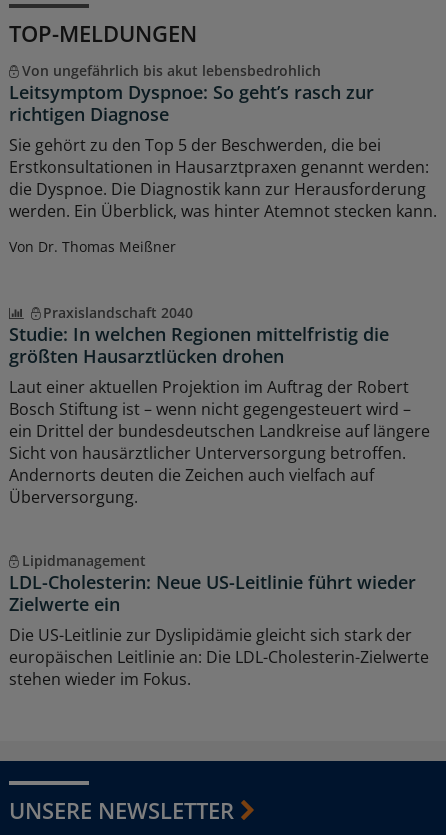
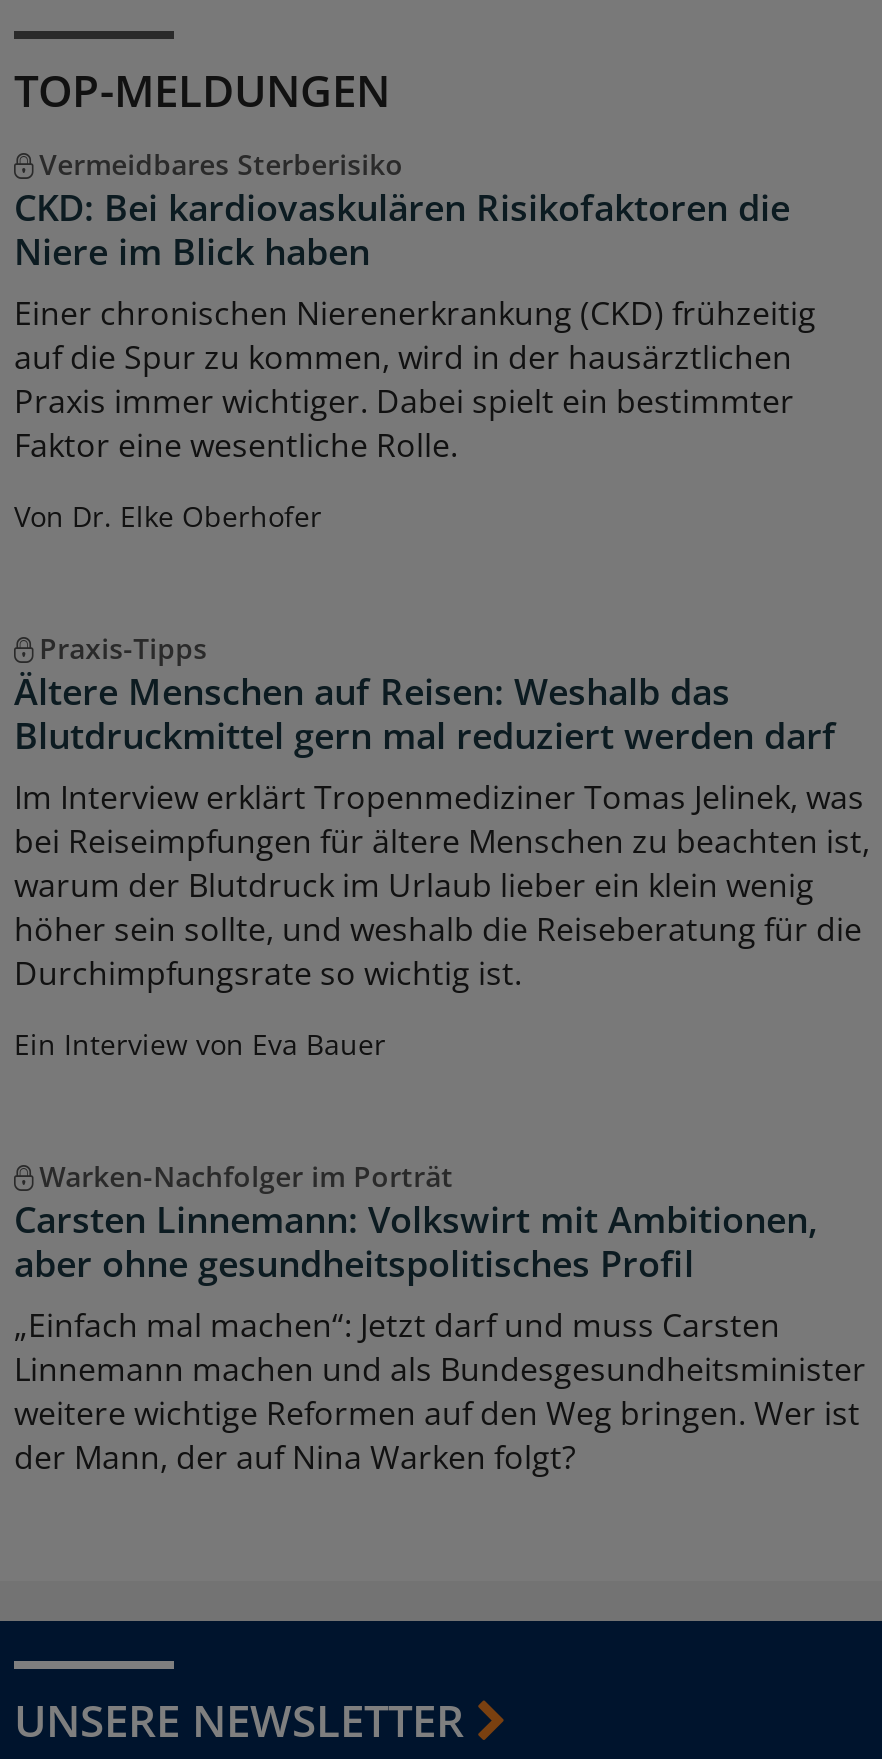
- Von ungefährlich bis akut lebensbedrohlich
- Leitsymptom Dyspnoe: So geht’s rasch zur
- richtigen Diagnose
- Sie gehört zu den Top 5 der Beschwerden, die bei
- Erstkonsultationen in Hausarztpraxen genannt werden:
- die Dyspnoe. Die Diagnostik kann zur Herausforderung
- werden. Ein Überblick, was hinter Atemnot stecken kann.
- Von Dr. Thomas Meißner
- Praxislandschaft 2040
- Studie: In welchen Regionen mittelfristig die
- größten Hausarztlücken drohen
- Laut einer aktuellen Projektion im Auftrag der Robert
- Bosch Stiftung ist – wenn nicht gegengesteuert wird –
- ein Drittel der bundesdeutschen Landkreise auf längere
- Sicht von hausärztlicher Unterversorgung betroffen.
- Andernorts deuten die Zeichen auch vielfach auf
- Überversorgung.
- Lipidmanagement
- LDL-Cholesterin: Neue US-Leitlinie führt wieder
- Zielwerte ein
- Die US-Leitlinie zur Dyslipidämie gleicht sich stark der
- europäischen Leitlinie an: Die LDL-Cholesterin-Zielwerte
- stehen wieder im Fokus.
+ Vermeidbares Sterberisiko
+ CKD: Bei kardiovaskulären Risikofaktoren die
+ Niere im Blick haben
+ Einer chronischen Nierenerkrankung (CKD) frühzeitig
+ auf die Spur zu kommen, wird in der hausärztlichen
+ Praxis immer wichtiger. Dabei spielt ein bestimmter
+ Faktor eine wesentliche Rolle.
+ Von Dr. Elke Oberhofer
+ Praxis-Tipps
+ Ältere Menschen auf Reisen: Weshalb das
+ Blutdruckmittel gern mal reduziert werden darf
+ Im Interview erklärt Tropenmediziner Tomas Jelinek, was
+ bei Reiseimpfungen für ältere Menschen zu beachten ist,
+ warum der Blutdruck im Urlaub lieber ein klein wenig
+ höher sein sollte, und weshalb die Reiseberatung für die
+ Durchimpfungsrate so wichtig ist.
+ Ein Interview von Eva Bauer
+ Warken-Nachfolger im Porträt
+ Carsten Linnemann: Volkswirt mit Ambitionen,
+ aber ohne gesundheitspolitisches Profil
+ „Einfach mal machen“: Jetzt darf und muss Carsten
+ Linnemann machen und als Bundesgesundheitsminister
+ weitere wichtige Reformen auf den Weg bringen. Wer ist
+ der Mann, der auf Nina Warken folgt?
